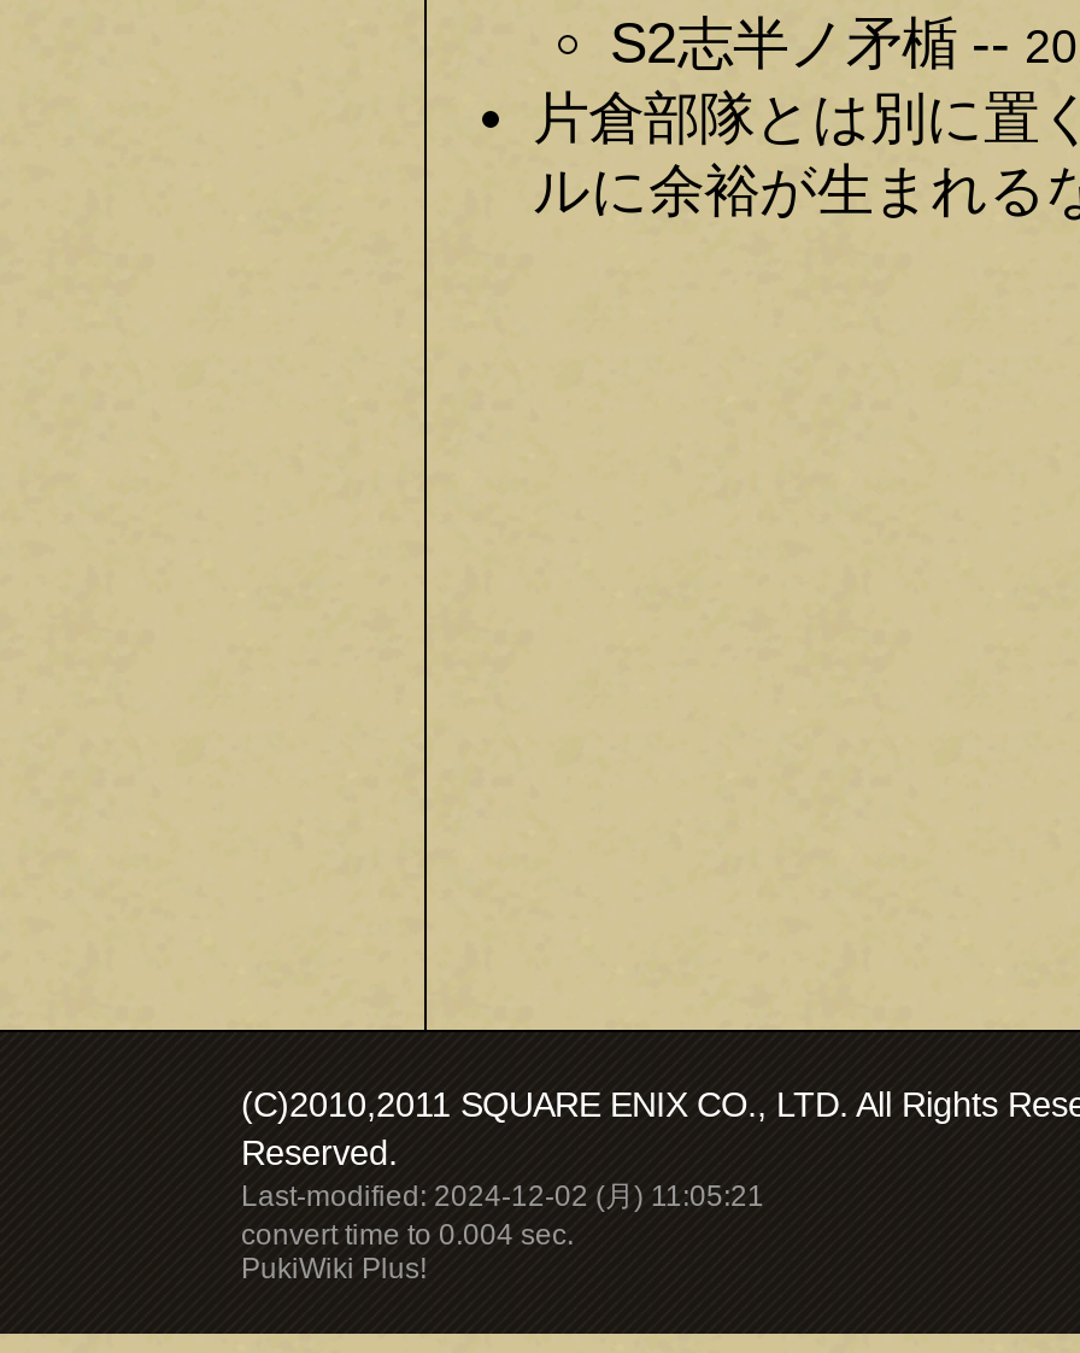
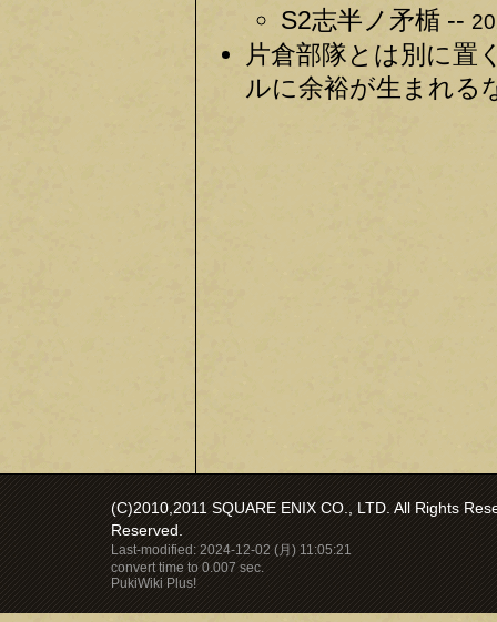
- convert time to 0.004 sec.
+ convert time to 0.007 sec.
